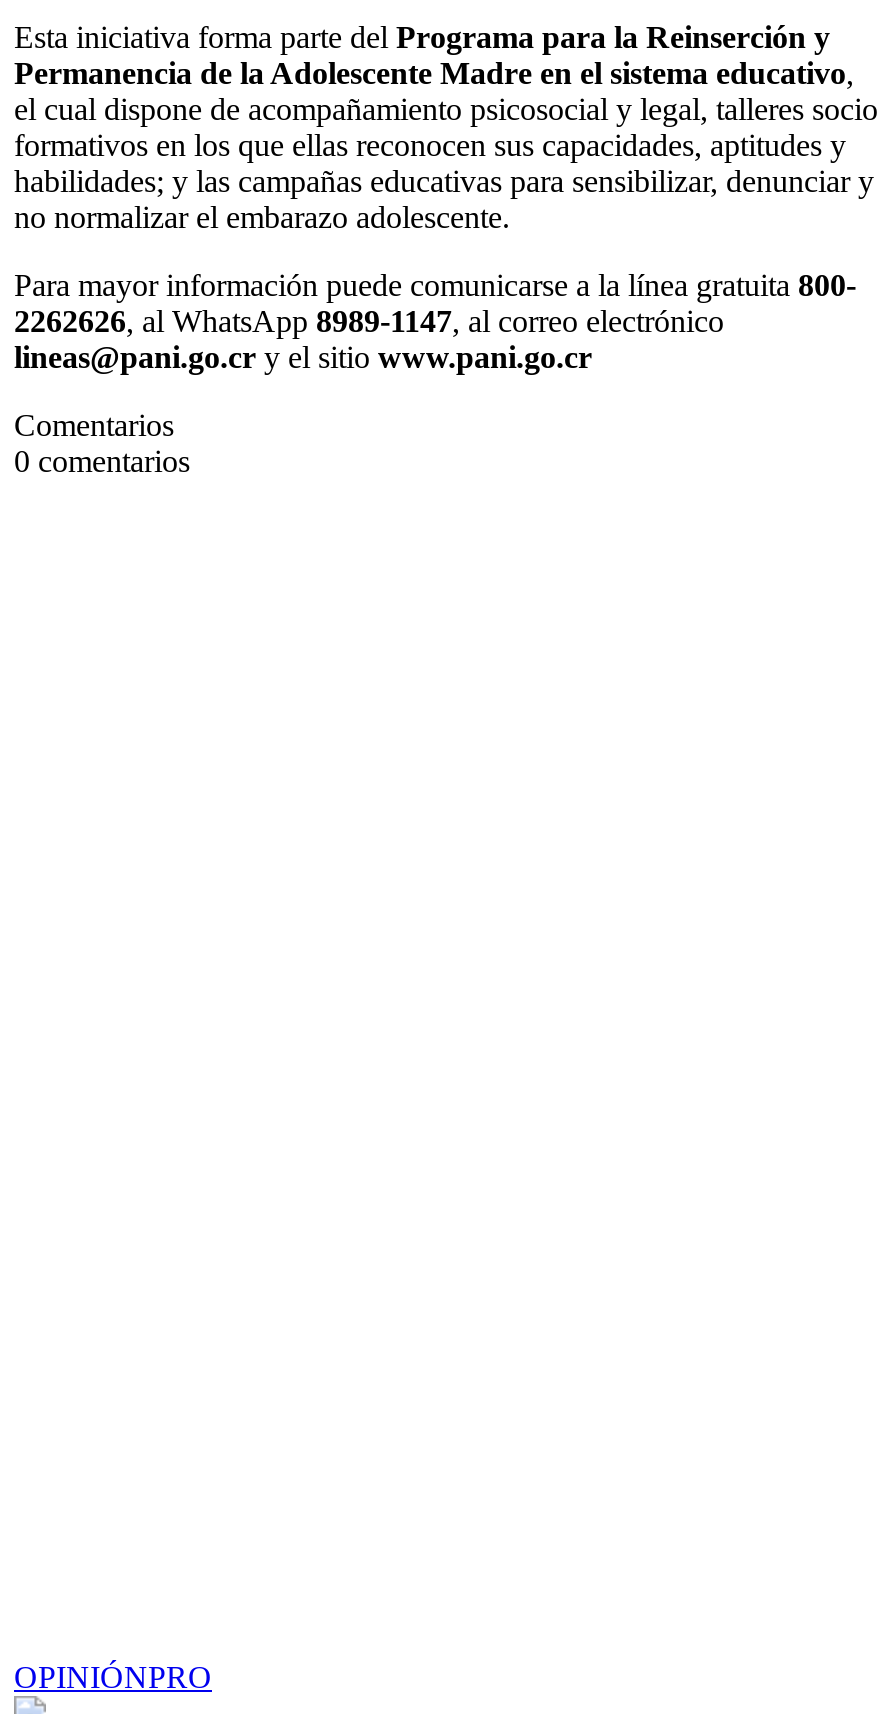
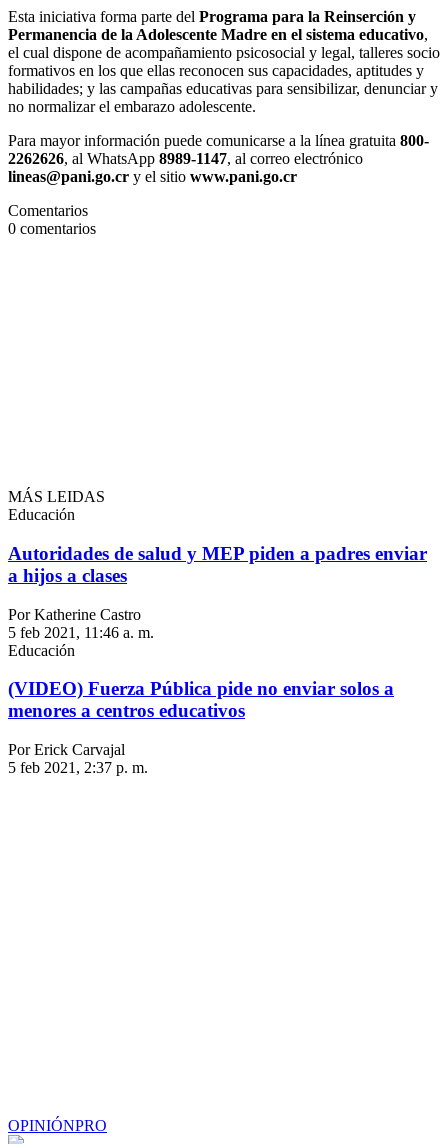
+ MÁS LEIDAS
+ Educación
+ Autoridades de salud y MEP piden a padres enviar
+ a hijos a clases
+ Por Katherine Castro
+ 5 feb 2021, 11:46 a. m.
+ Educación
+ (VIDEO) Fuerza Pública pide no enviar solos a
+ menores a centros educativos
+ Por Erick Carvajal
+ 5 feb 2021, 2:37 p. m.
